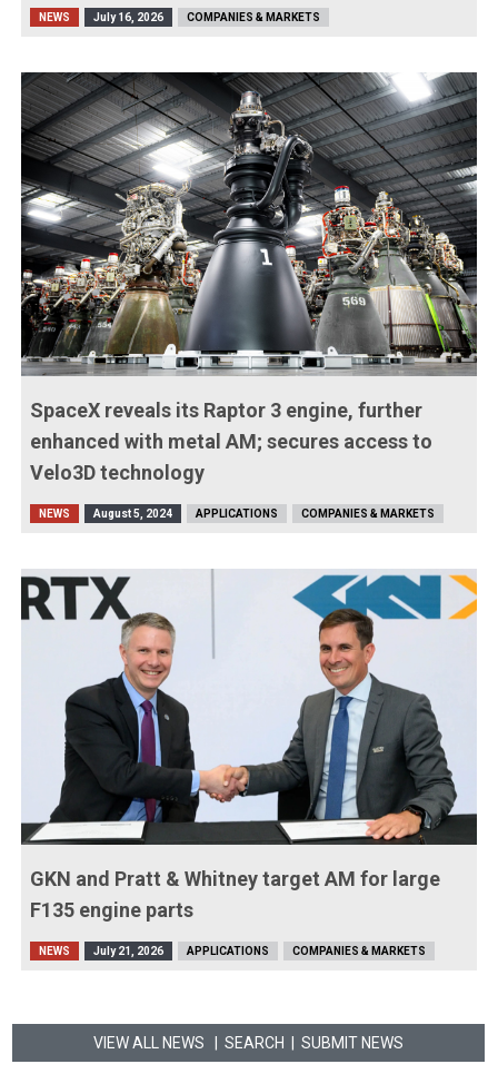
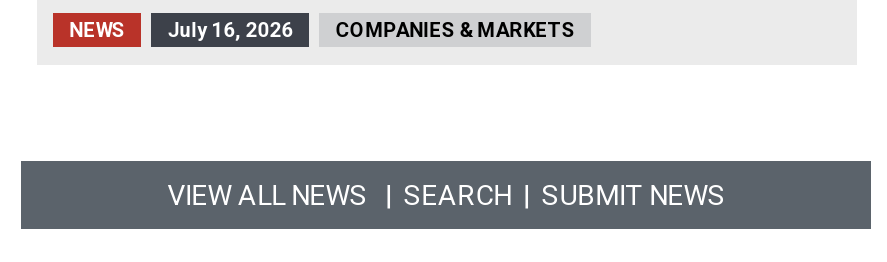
- [image]
- SpaceX reveals its Raptor 3 engine, further
- enhanced with metal AM; secures access to
- Velo3D technology
- APPLICATIONS
- COMPANIES & MARKETS
- NEWS
- August 5, 2024

- [image]
- GKN and Pratt & Whitney target AM for large
- F135 engine parts
- APPLICATIONS
- COMPANIES & MARKETS
- NEWS
- July 21, 2026
